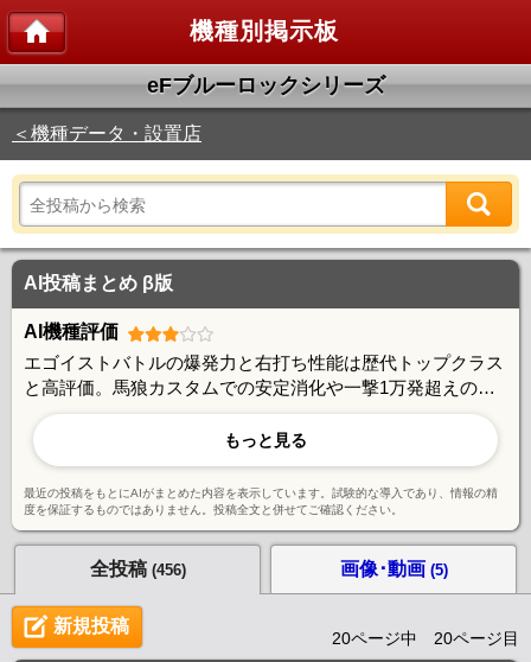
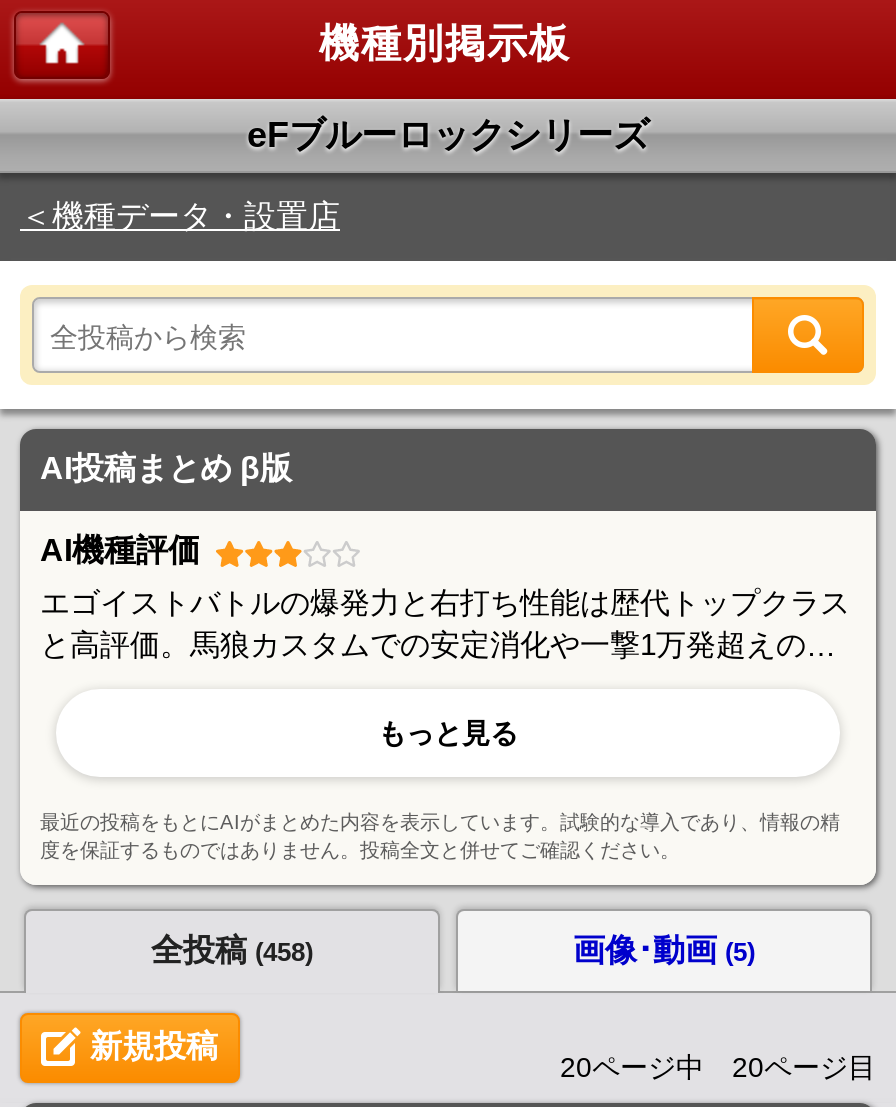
- 全投稿 (456)
+ 全投稿 (458)
